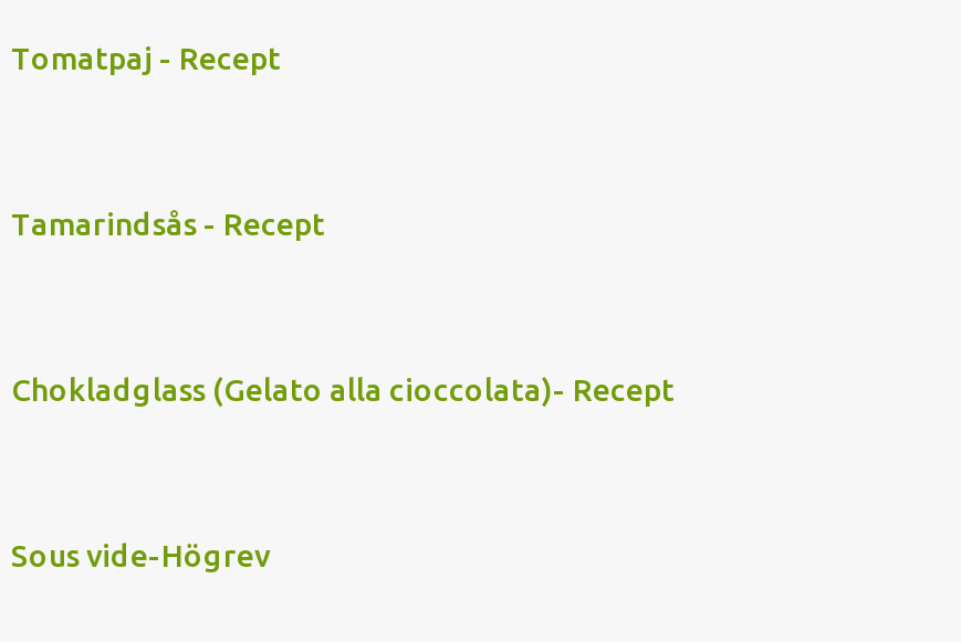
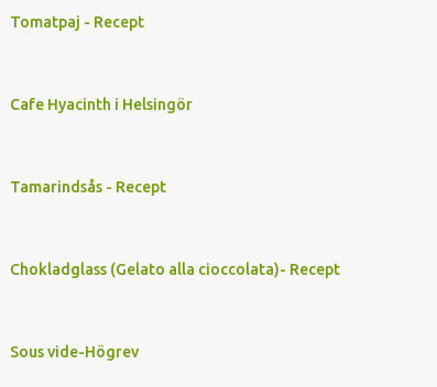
+ Cafe Hyacinth i Helsingör
